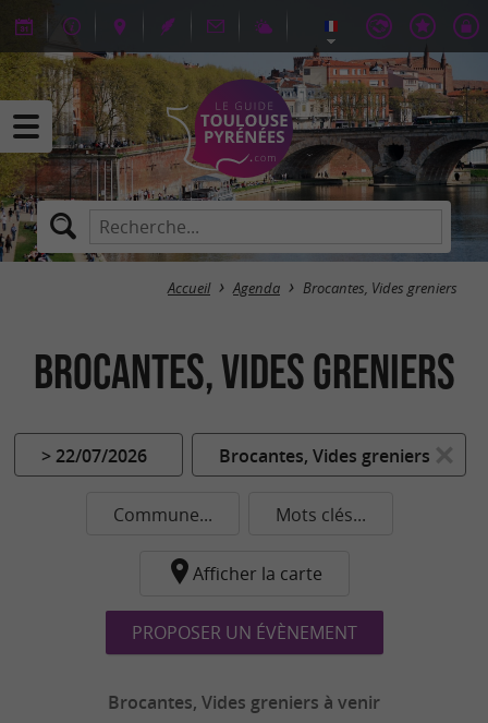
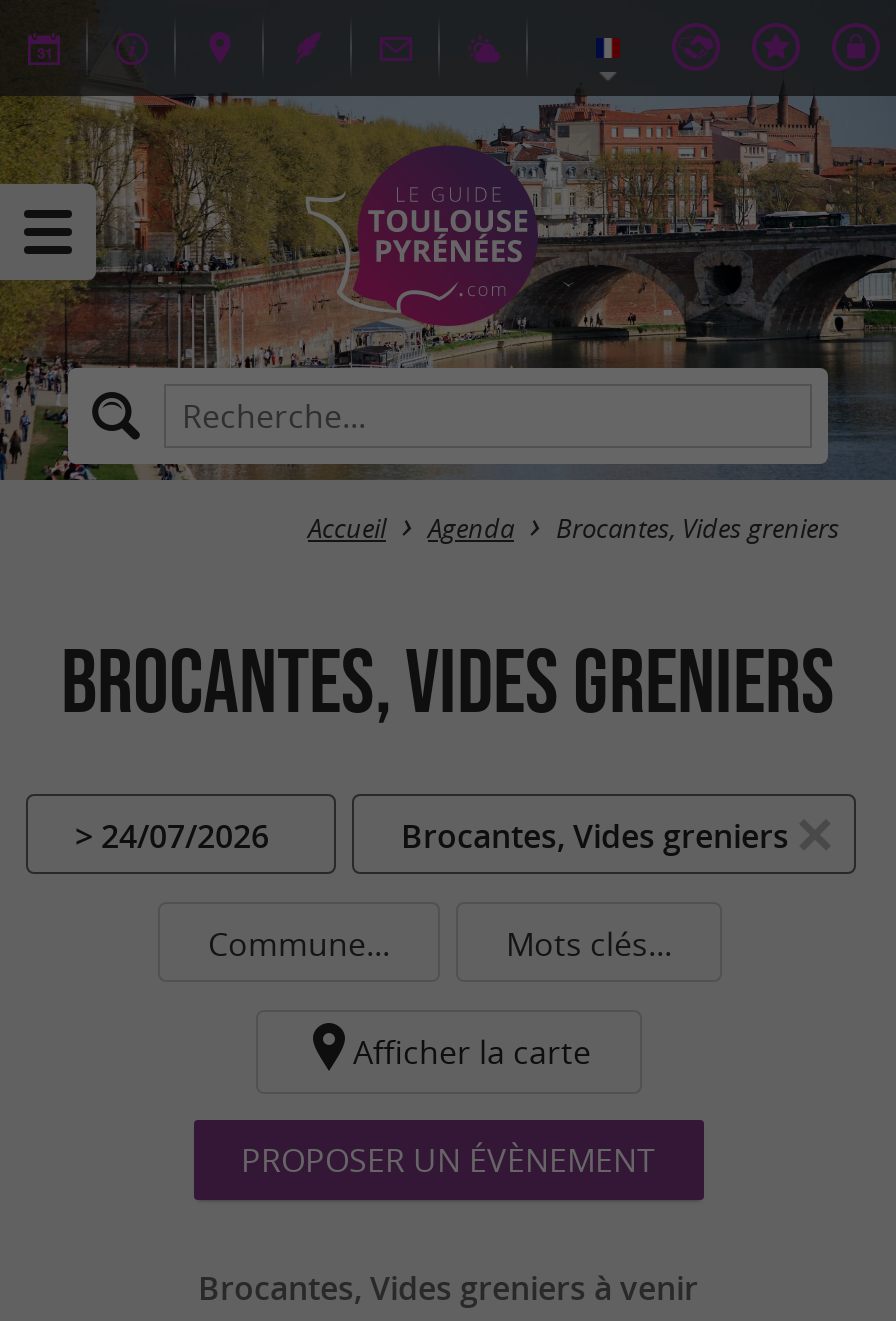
- > 22/07/2026
+ > 24/07/2026
